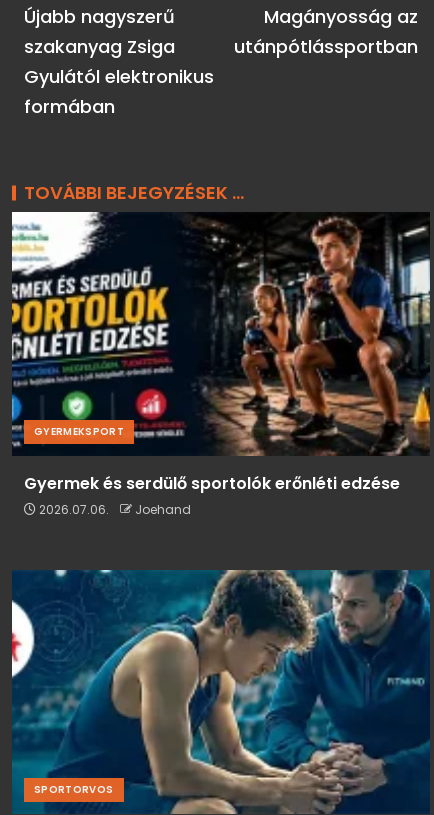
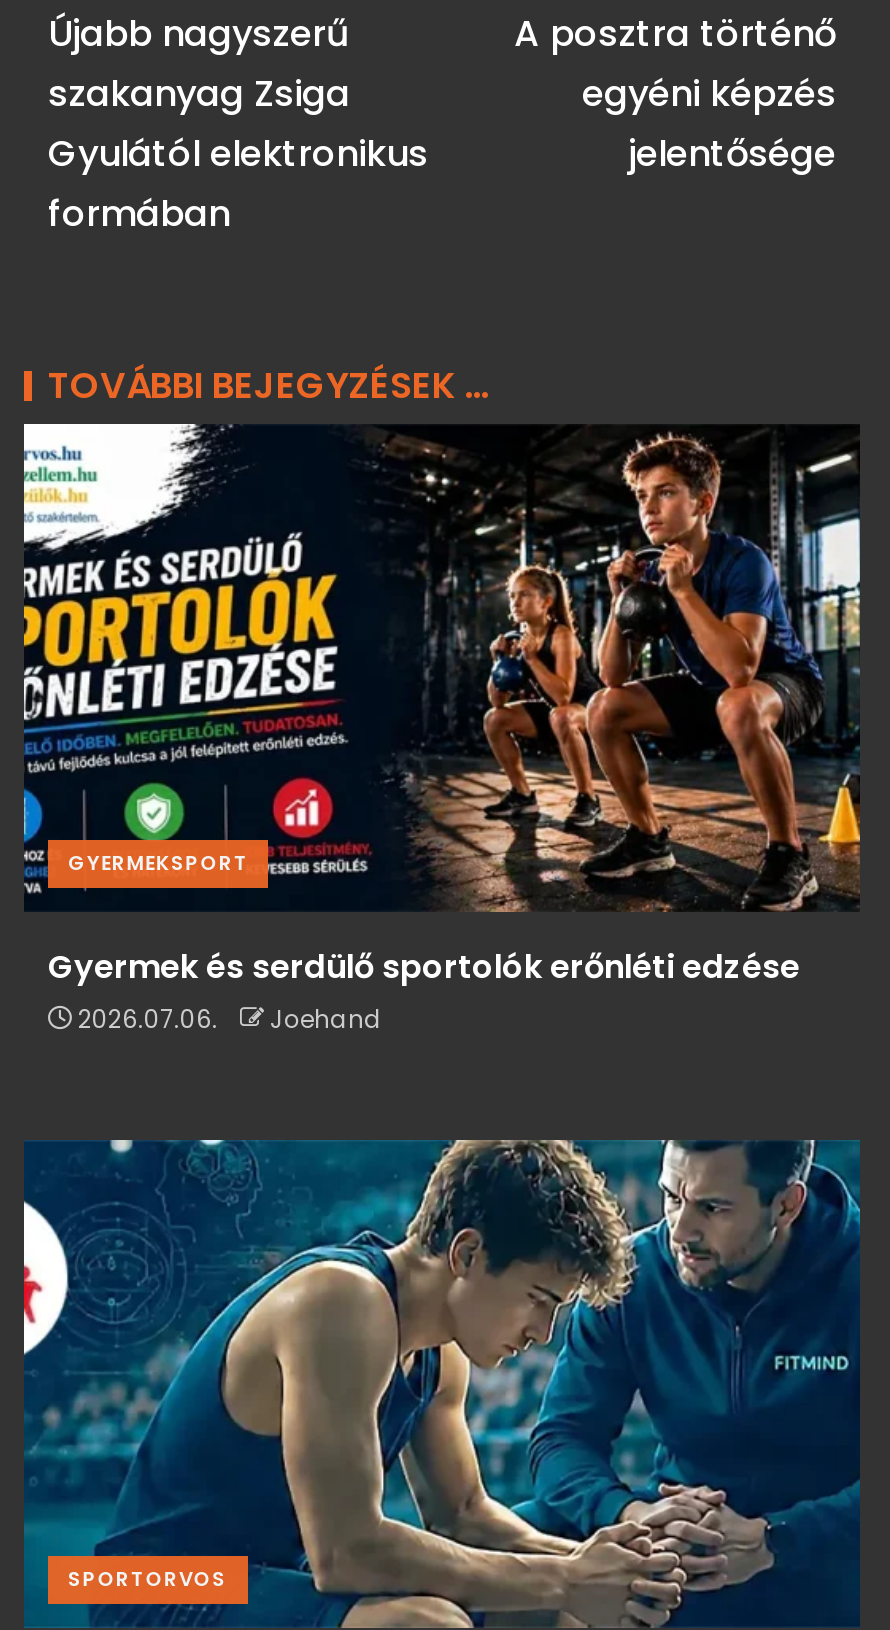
- Magányosság az
- utánpótlássportban
+ A posztra történő
+ egyéni képzés
+ jelentősége
